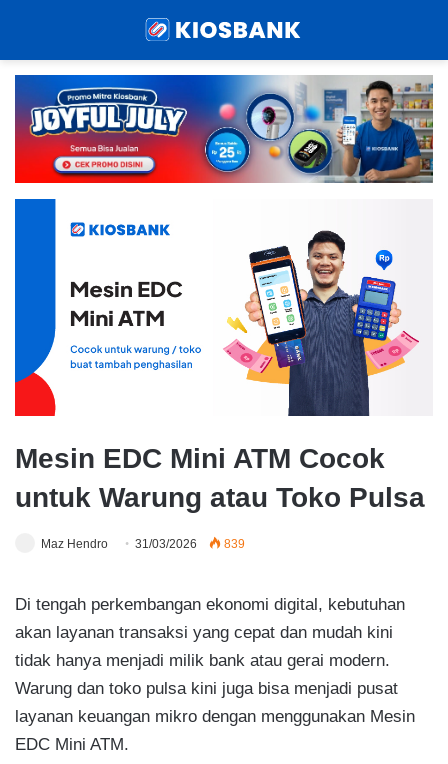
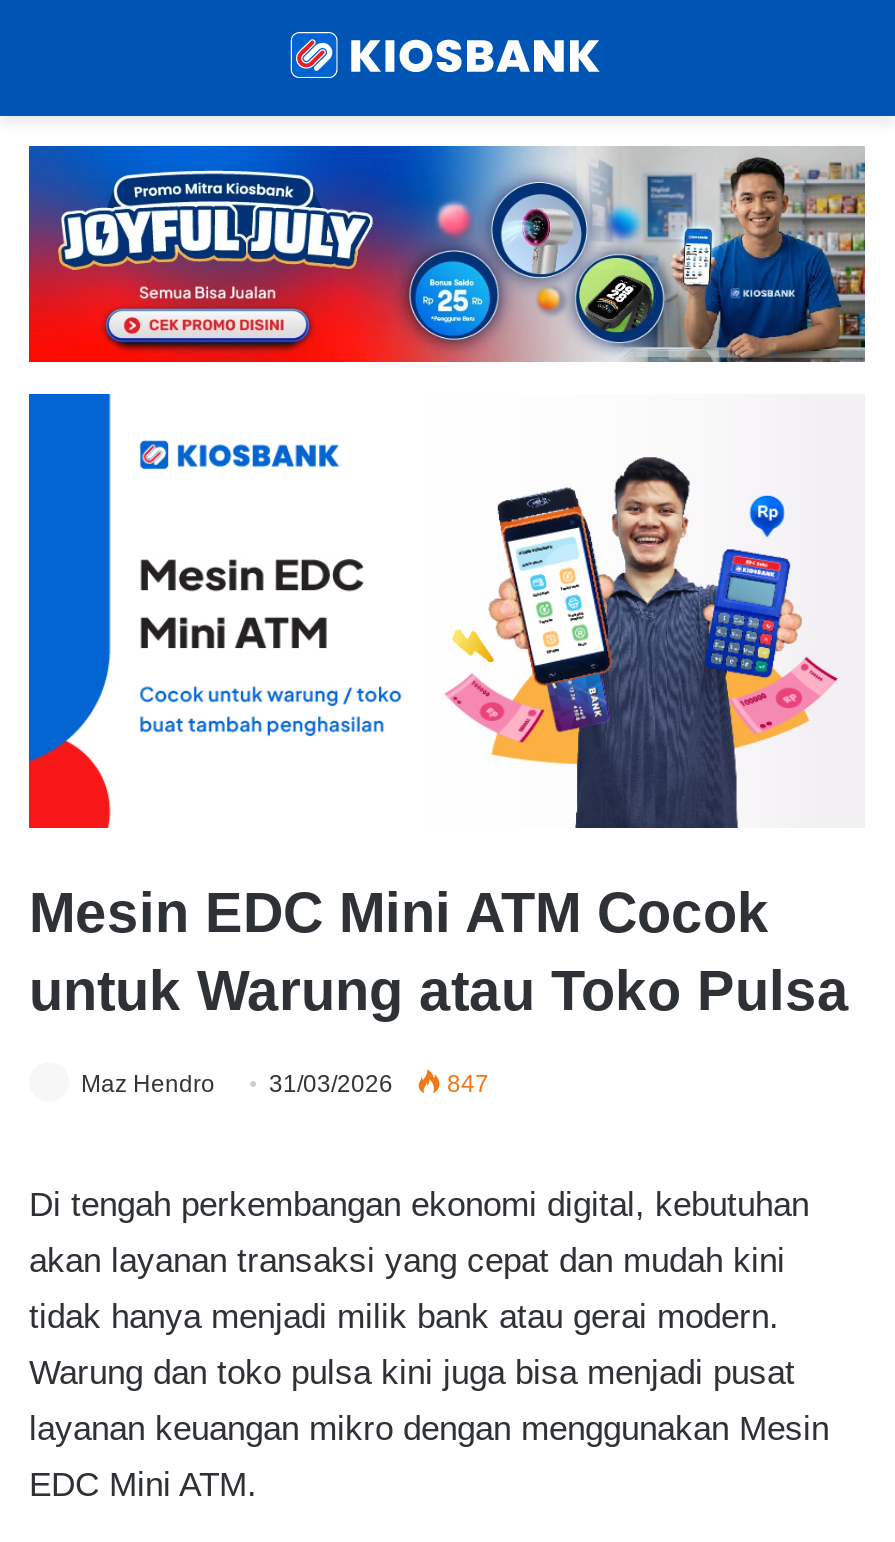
- Maz Hendro 31/03/2026 839
+ Maz Hendro 31/03/2026 847
